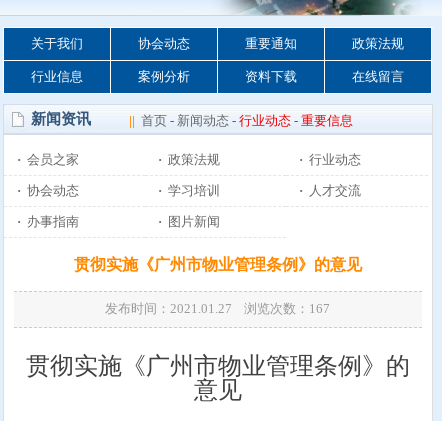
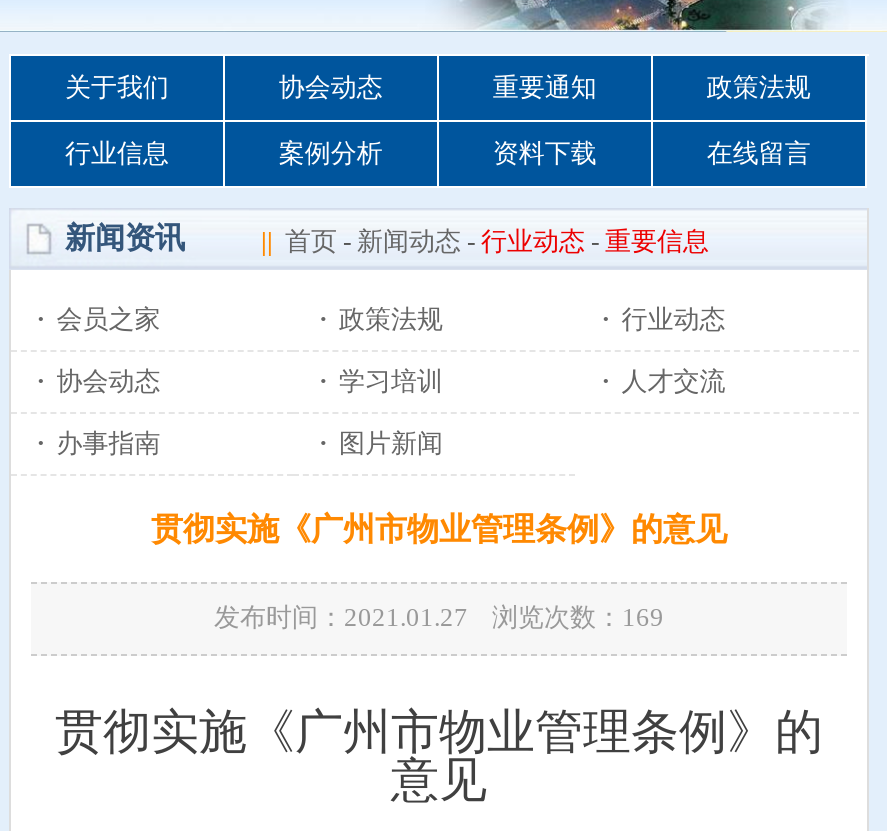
- 发布时间：2021.01.27 浏览次数：167
+ 发布时间：2021.01.27 浏览次数：169
